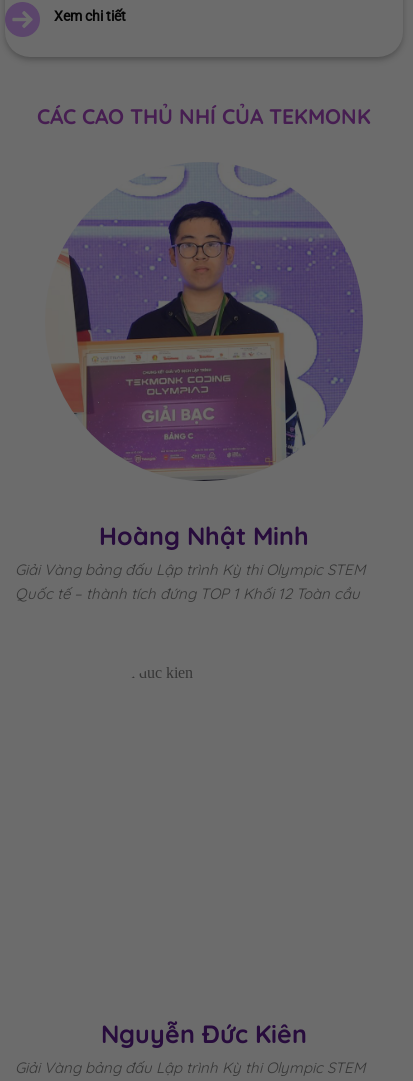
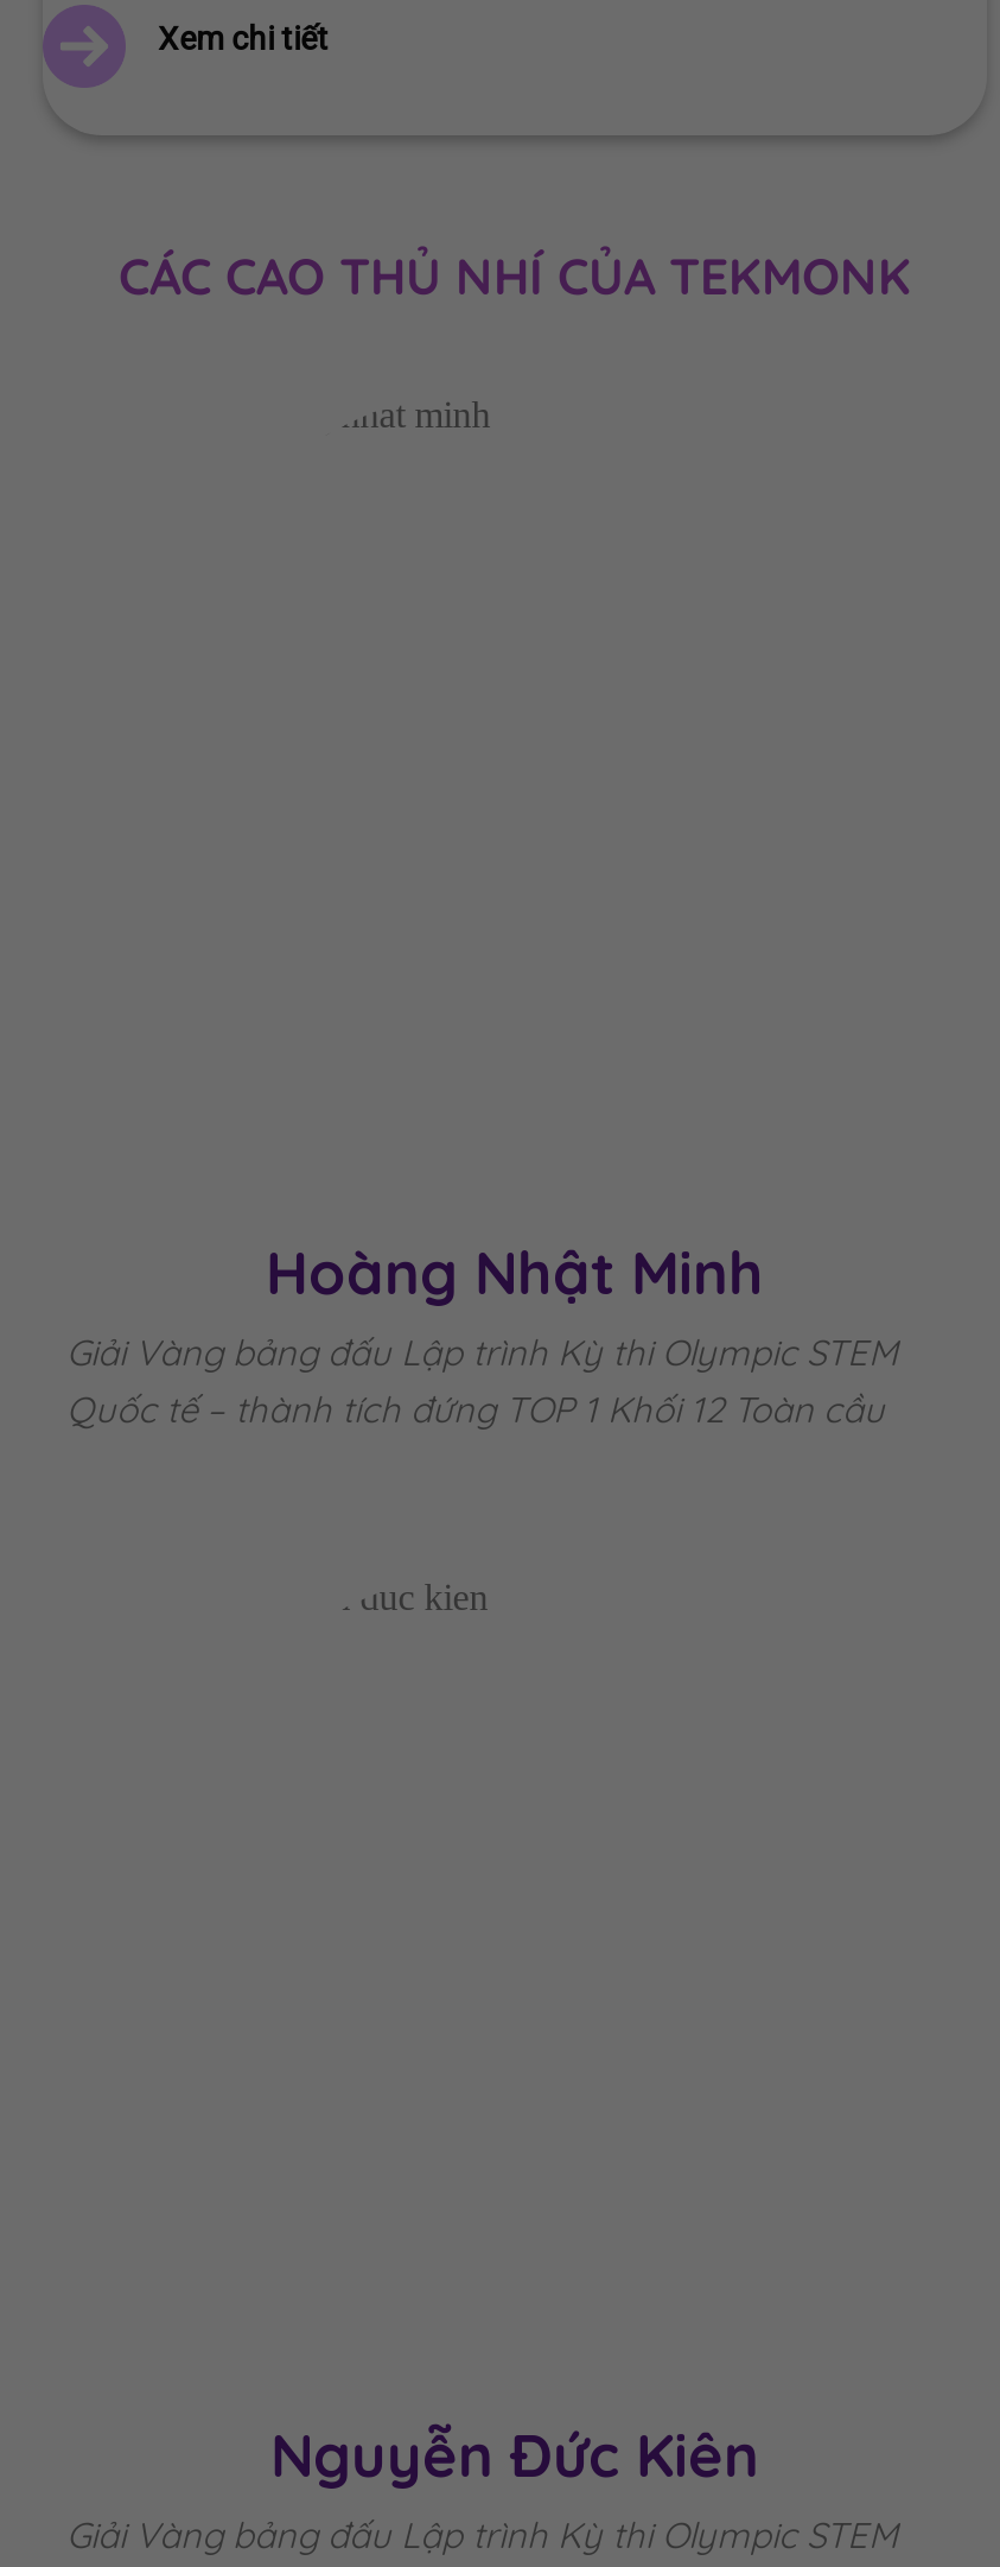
- [image]
